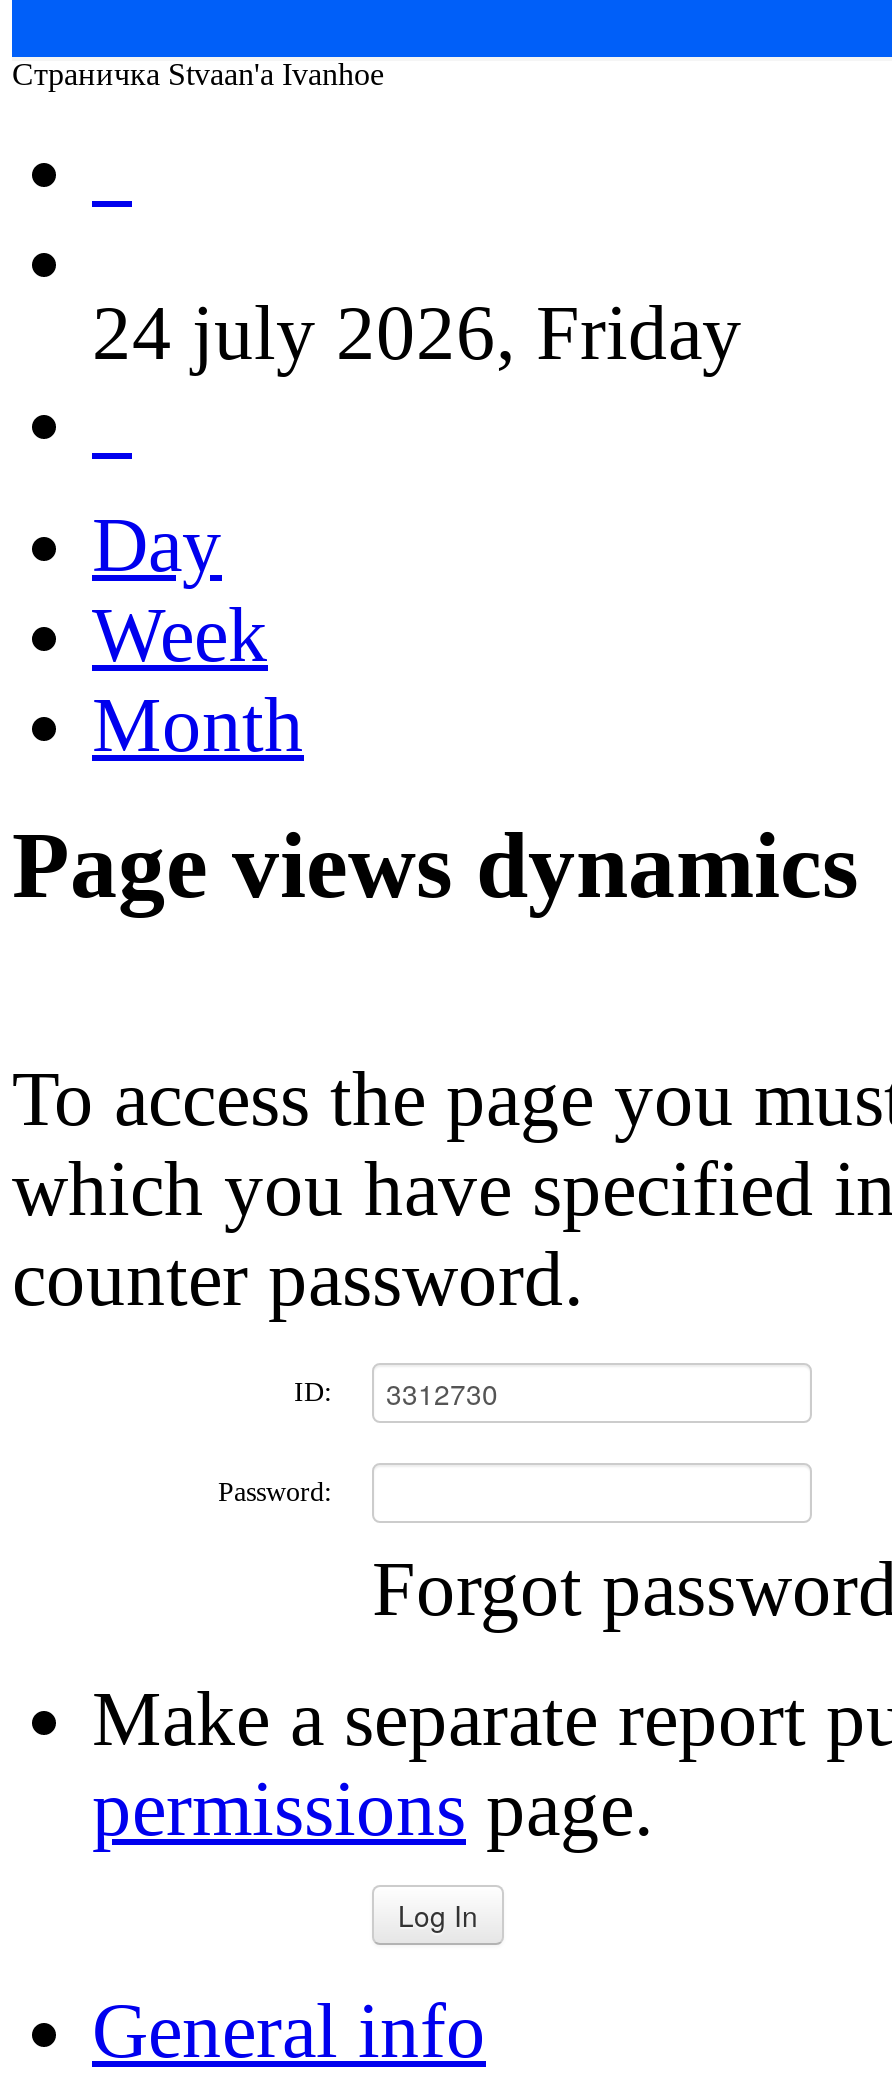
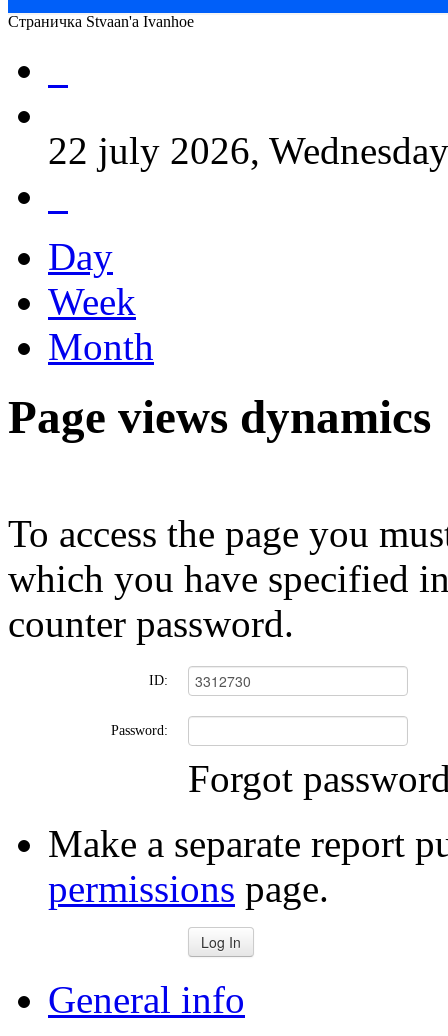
- 24 july 2026, Friday
+ 22 july 2026, Wednesday
